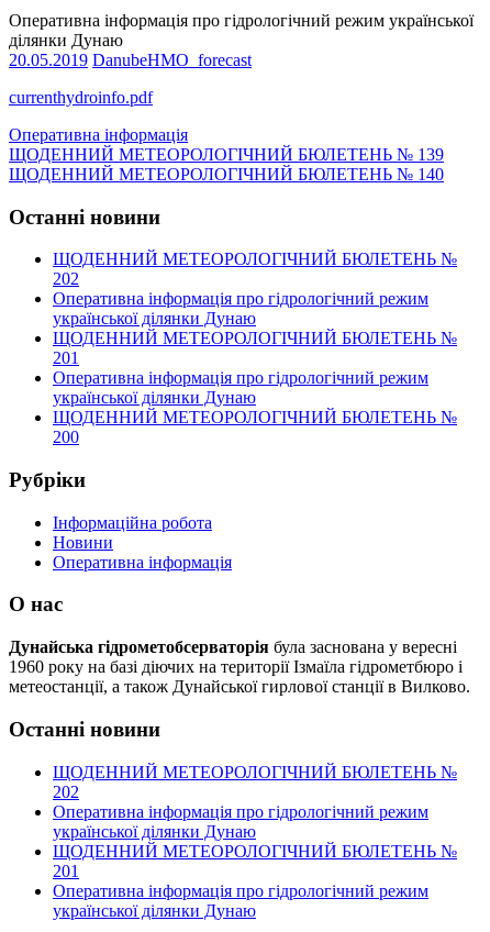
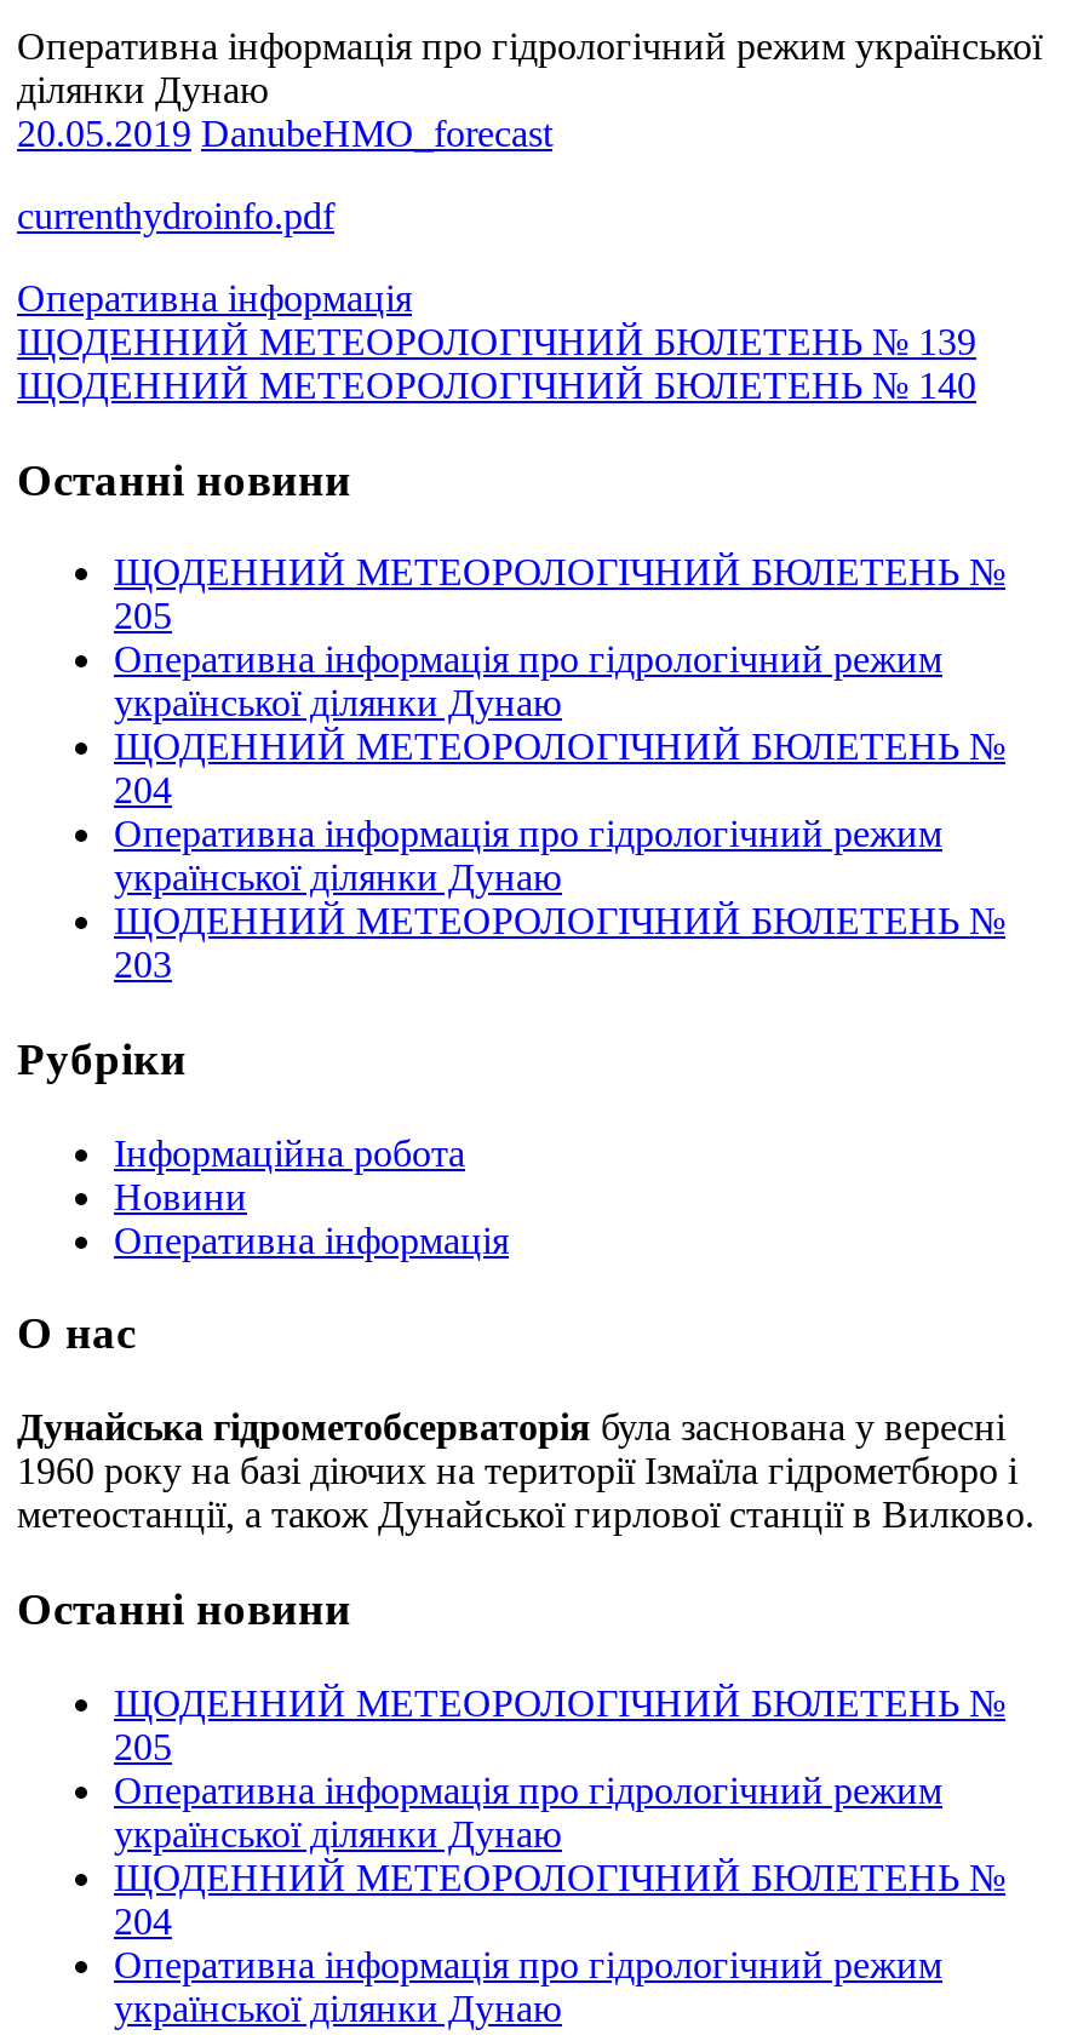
- 202
+ 205

- 201
+ 204

- 200
+ 203

- 202
+ 205

- 201
+ 204
